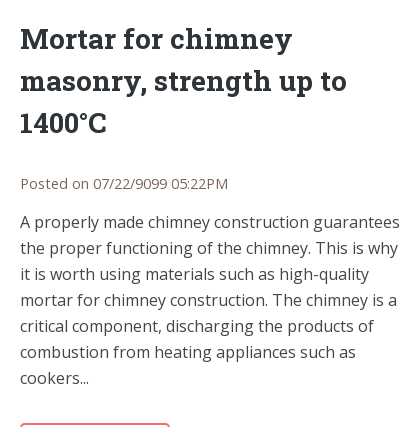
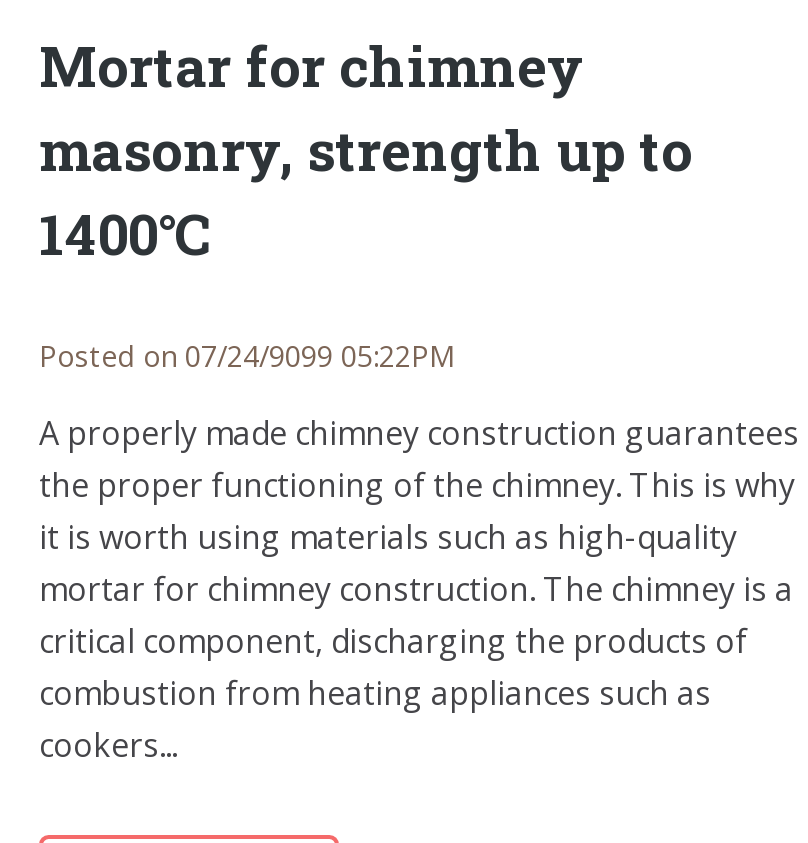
- Posted on 07/22/9099 05:22PM
+ Posted on 07/24/9099 05:22PM
